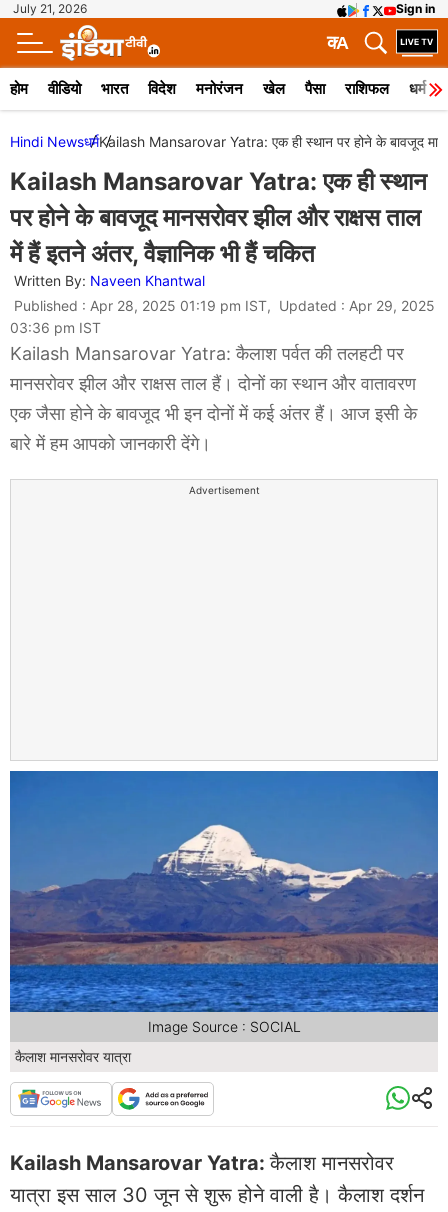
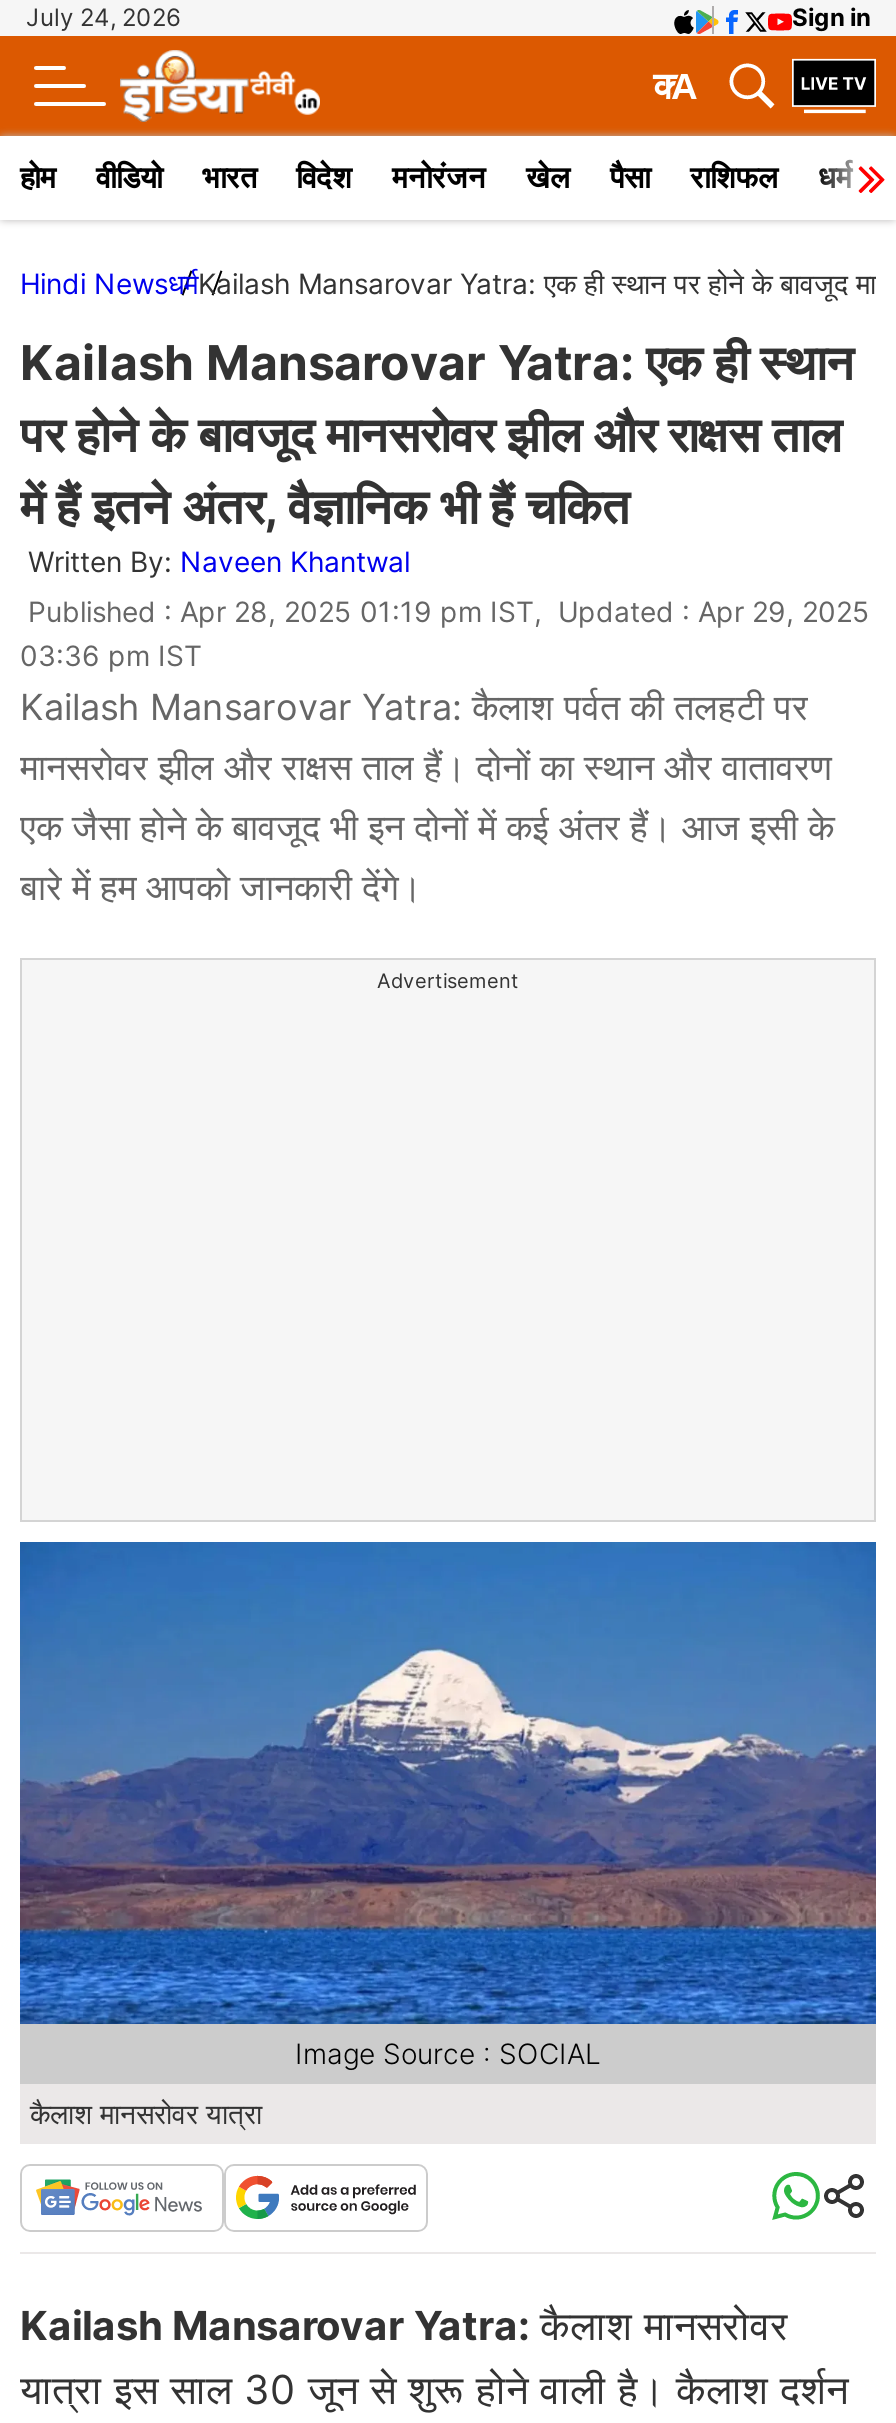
- July 21, 2026
+ July 24, 2026
